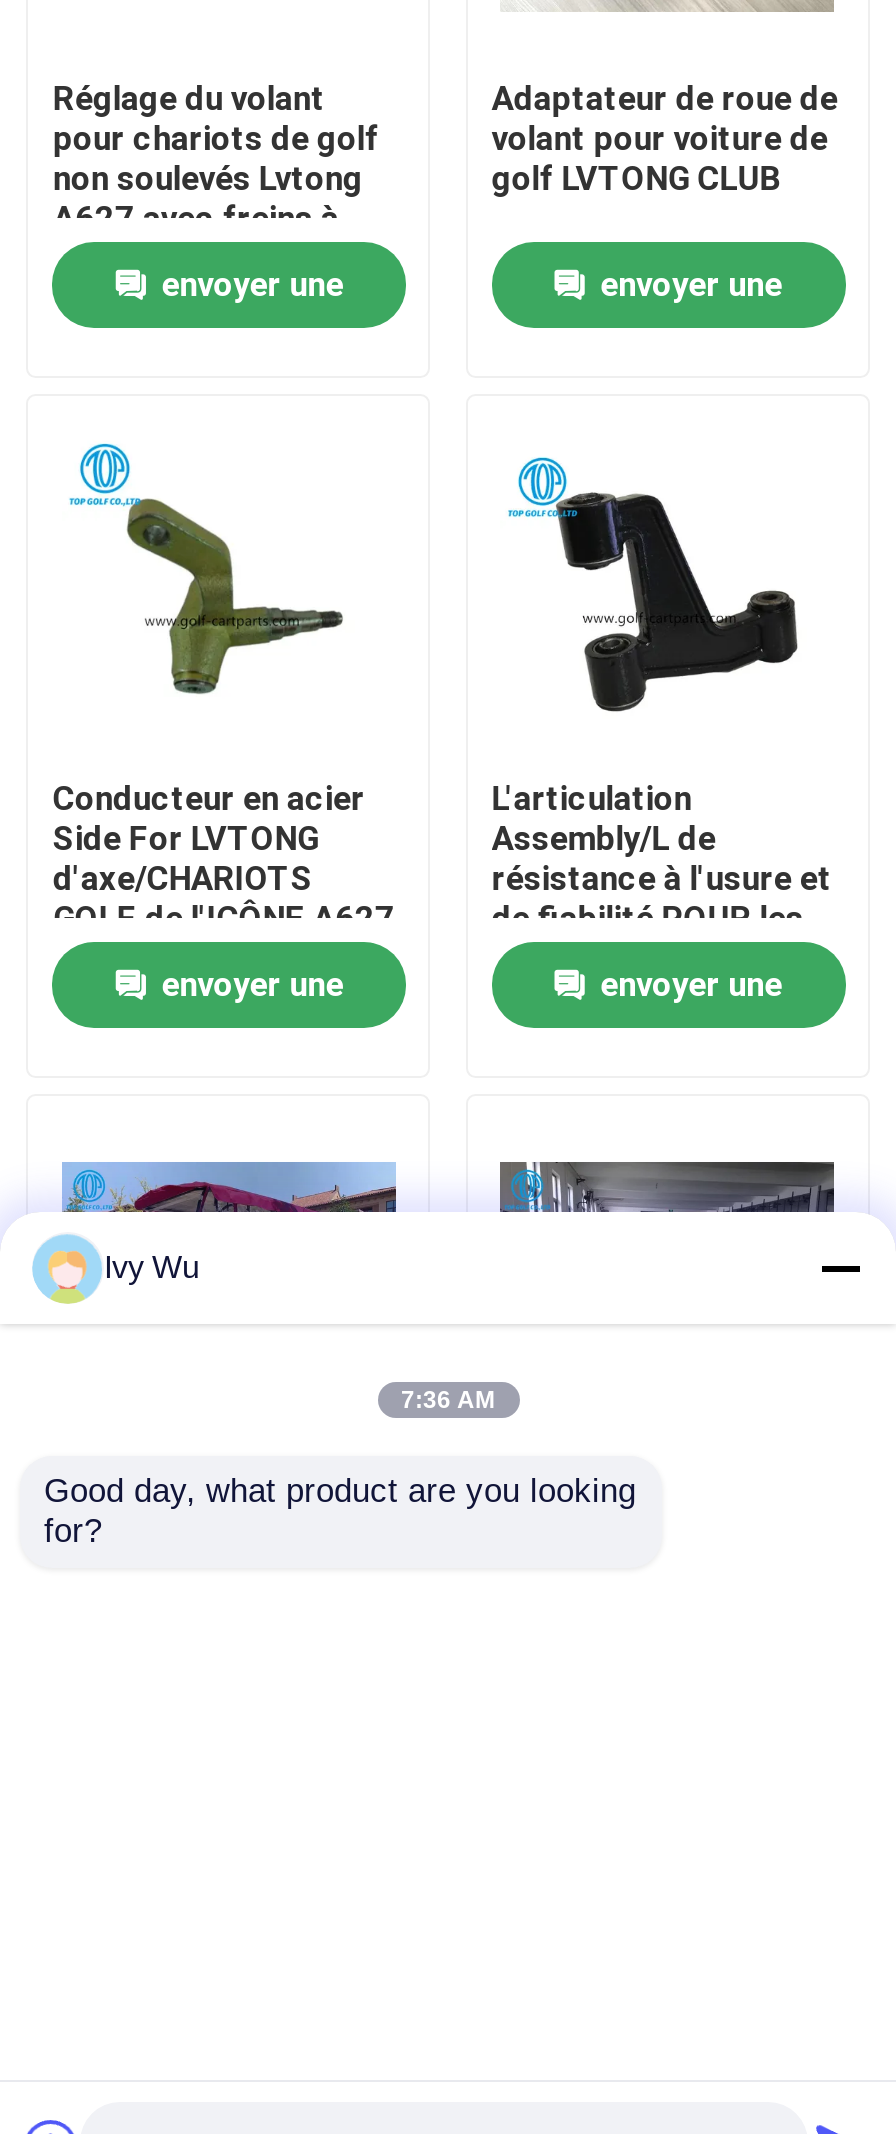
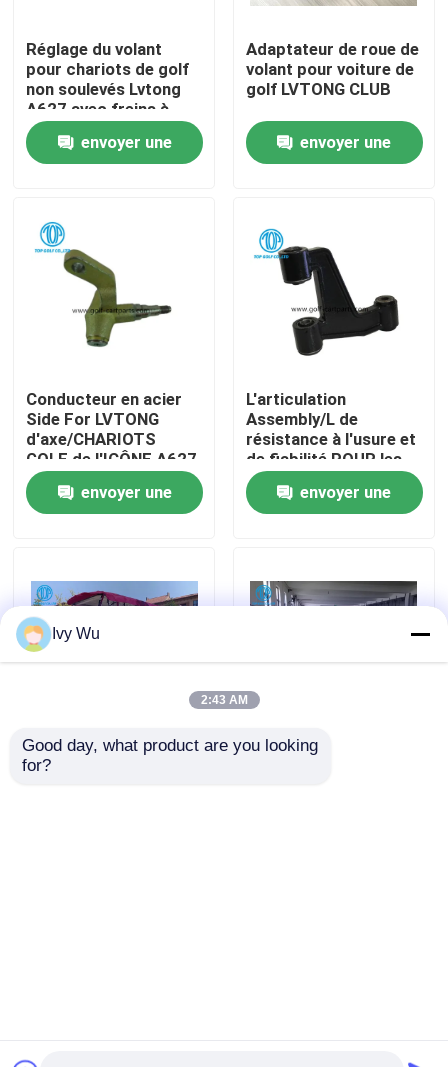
- 7:36 AM
+ 2:43 AM
